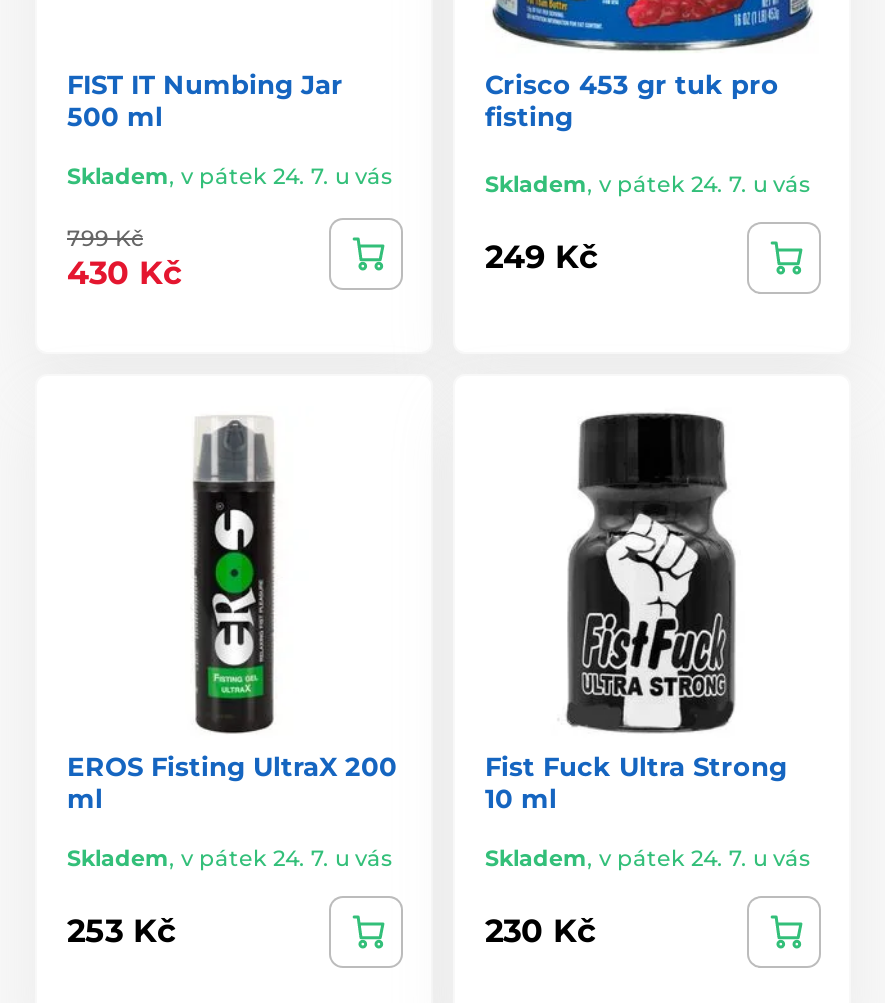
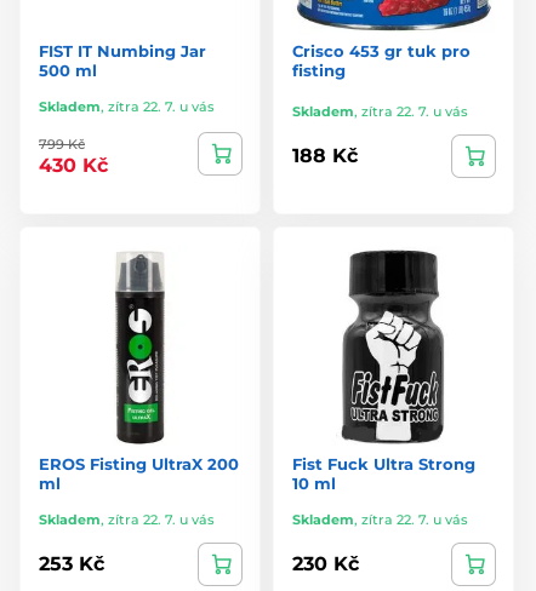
- Skladem, v pátek 24. 7. u vás
+ Skladem, zítra 22. 7. u vás

- Skladem, v pátek 24. 7. u vás
+ Skladem, zítra 22. 7. u vás

- 249 Kč
+ 188 Kč

- Skladem, v pátek 24. 7. u vás
+ Skladem, zítra 22. 7. u vás

- Skladem, v pátek 24. 7. u vás
+ Skladem, zítra 22. 7. u vás
